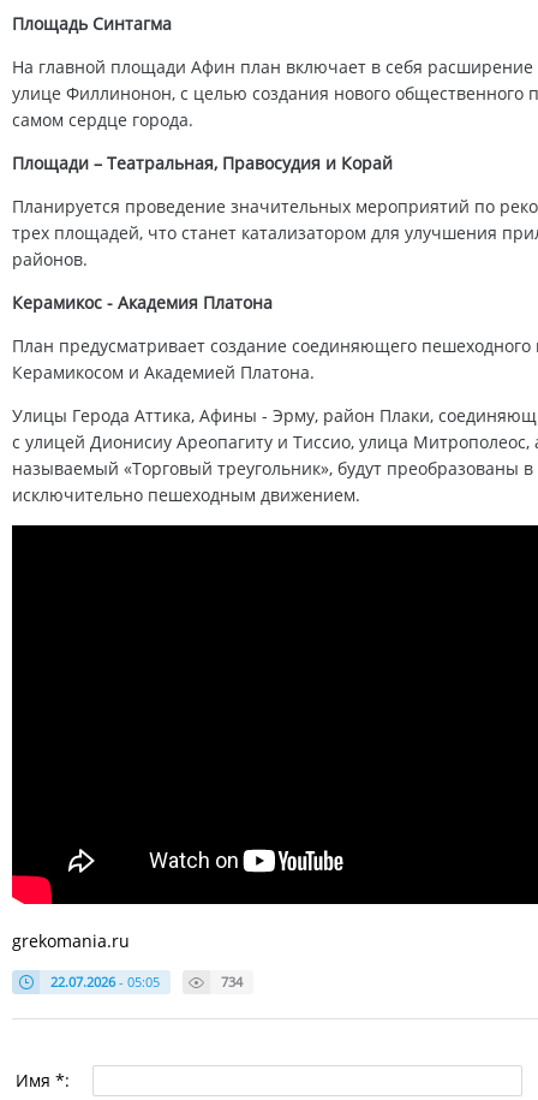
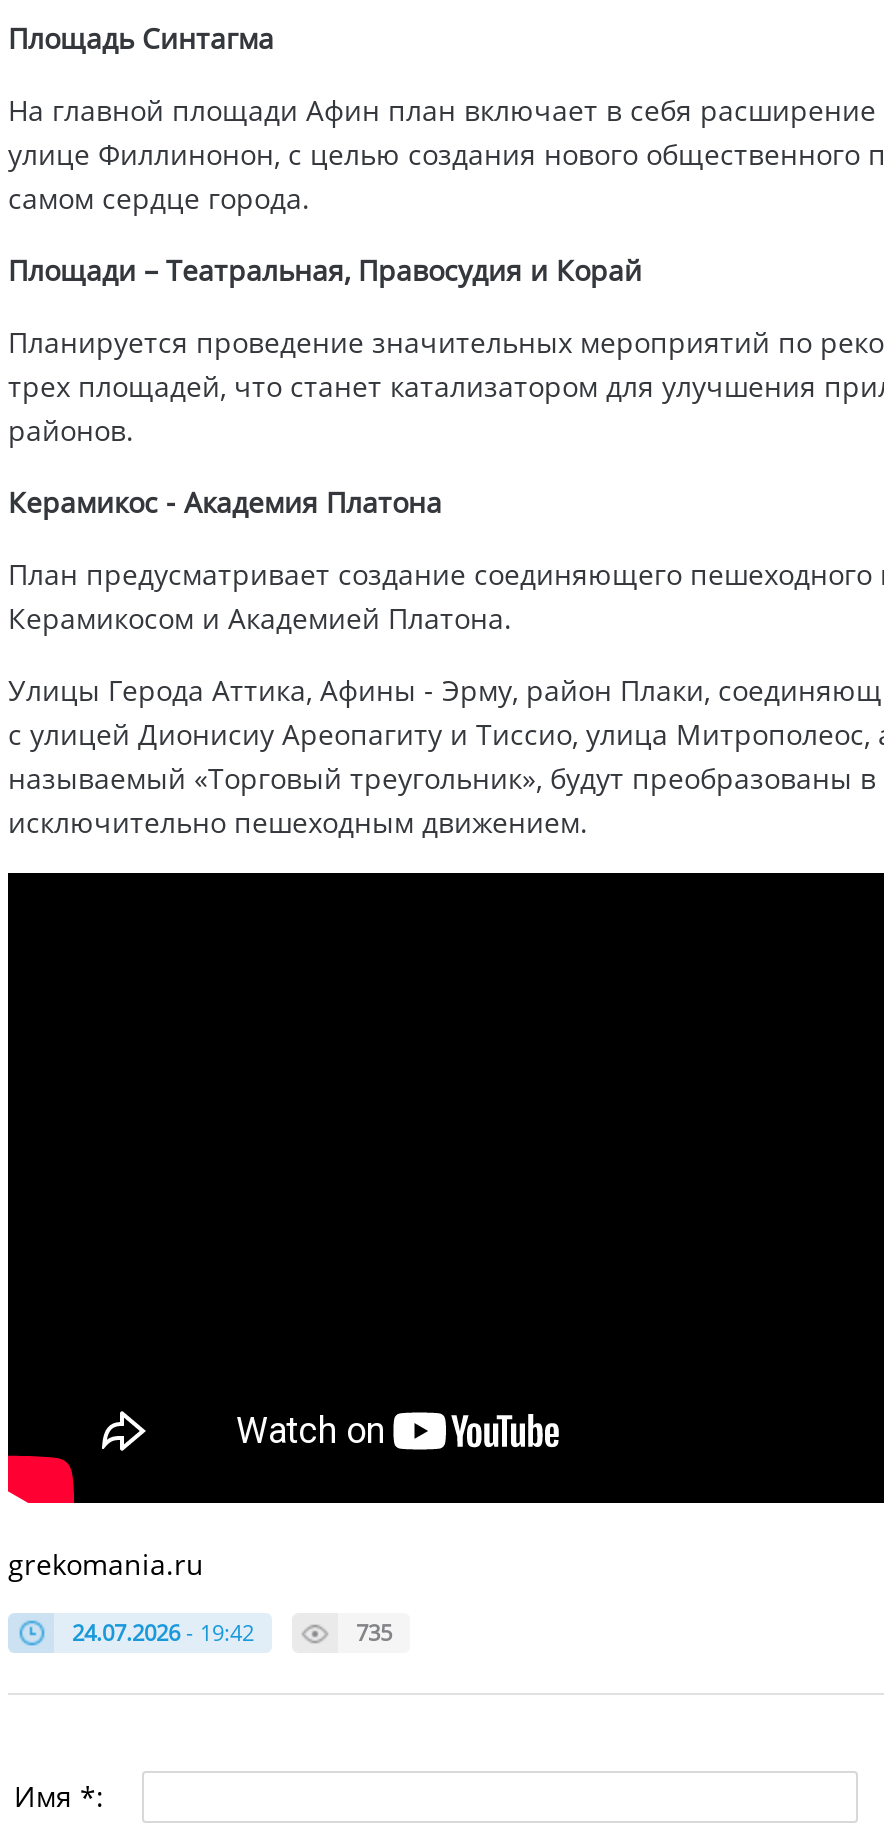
- 22.07.2026 - 05:05
+ 24.07.2026 - 19:42

- 734
+ 735
